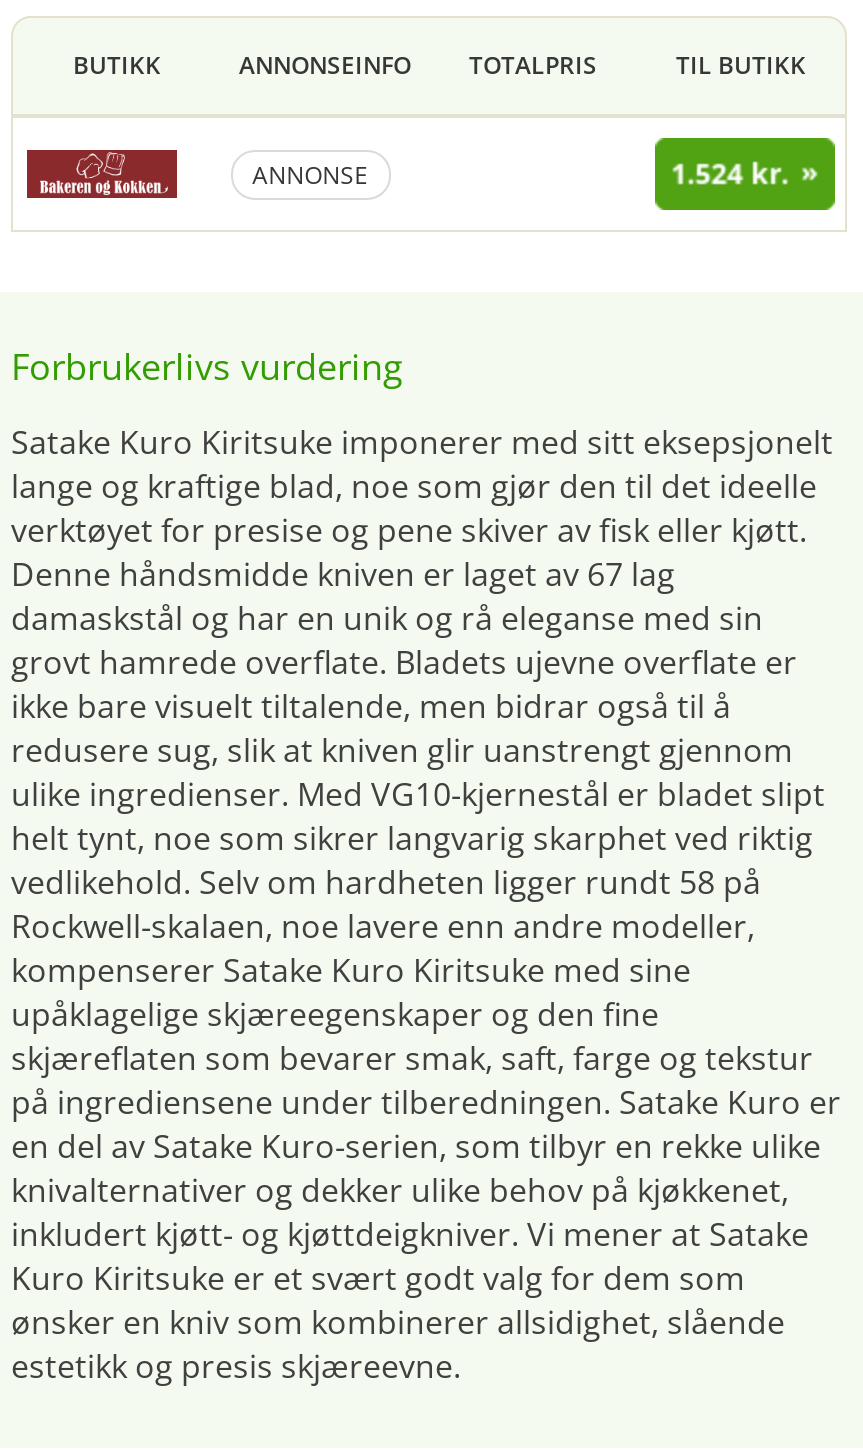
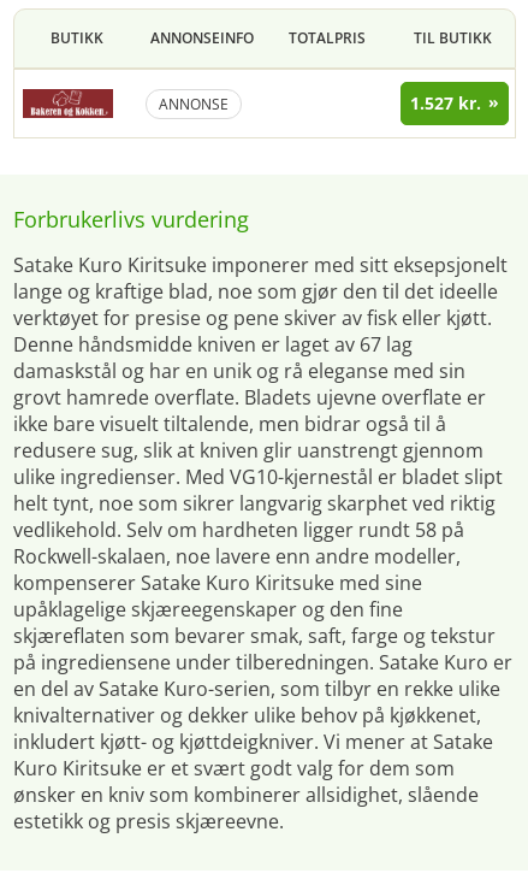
- 1.524 kr.
+ 1.527 kr.
